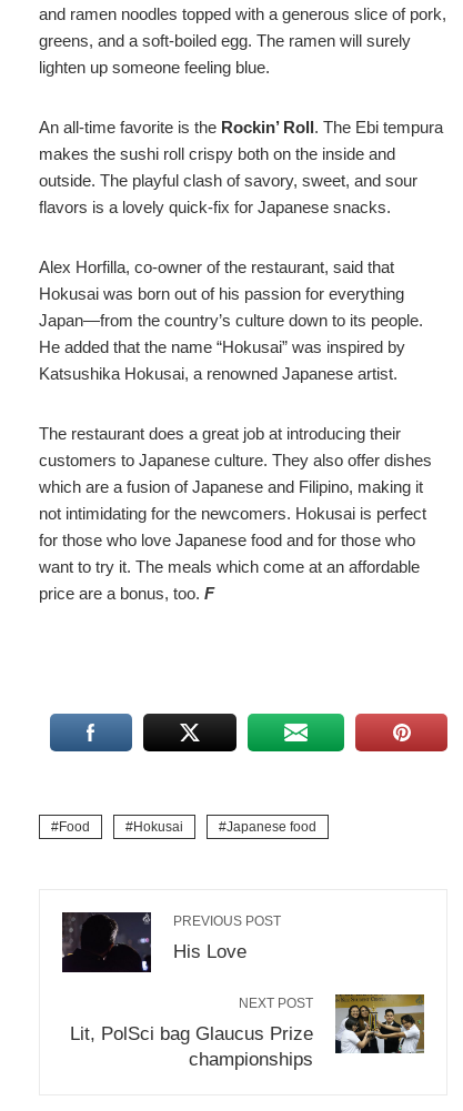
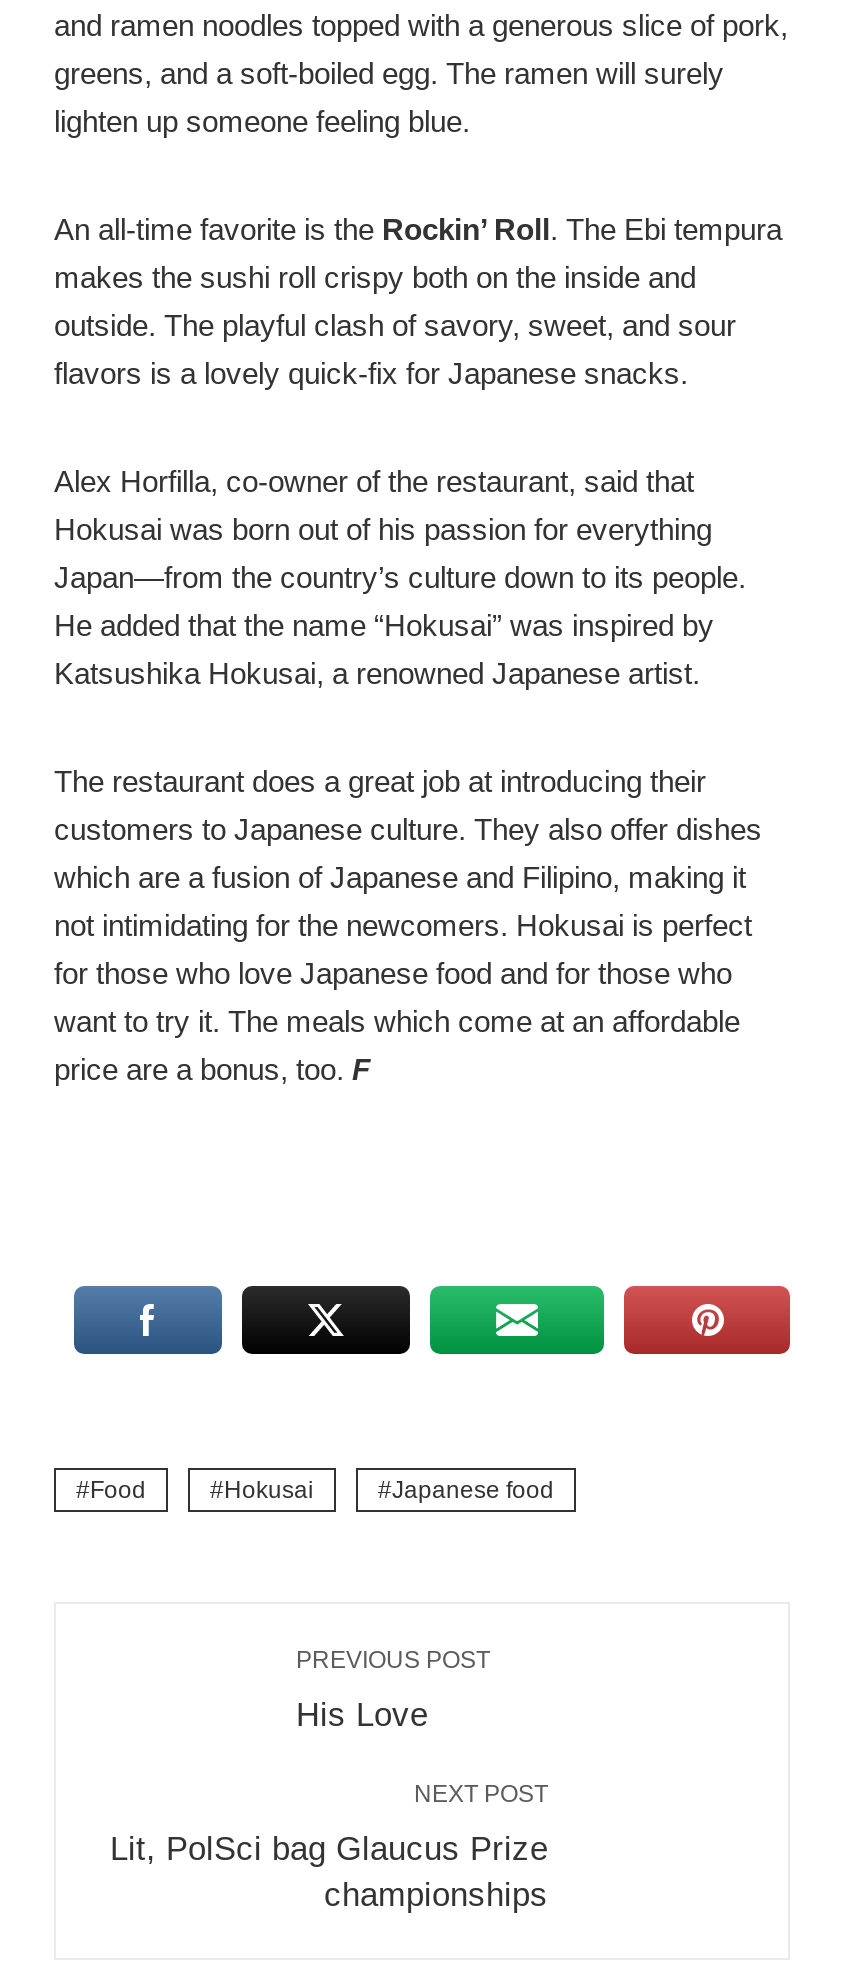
- [image]

- [image]
